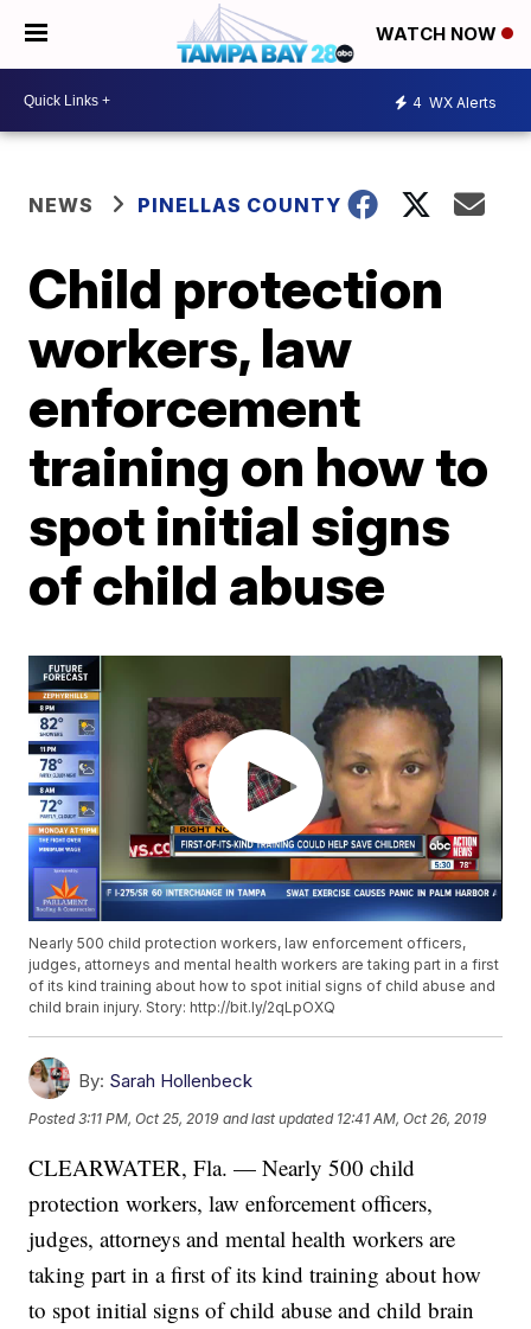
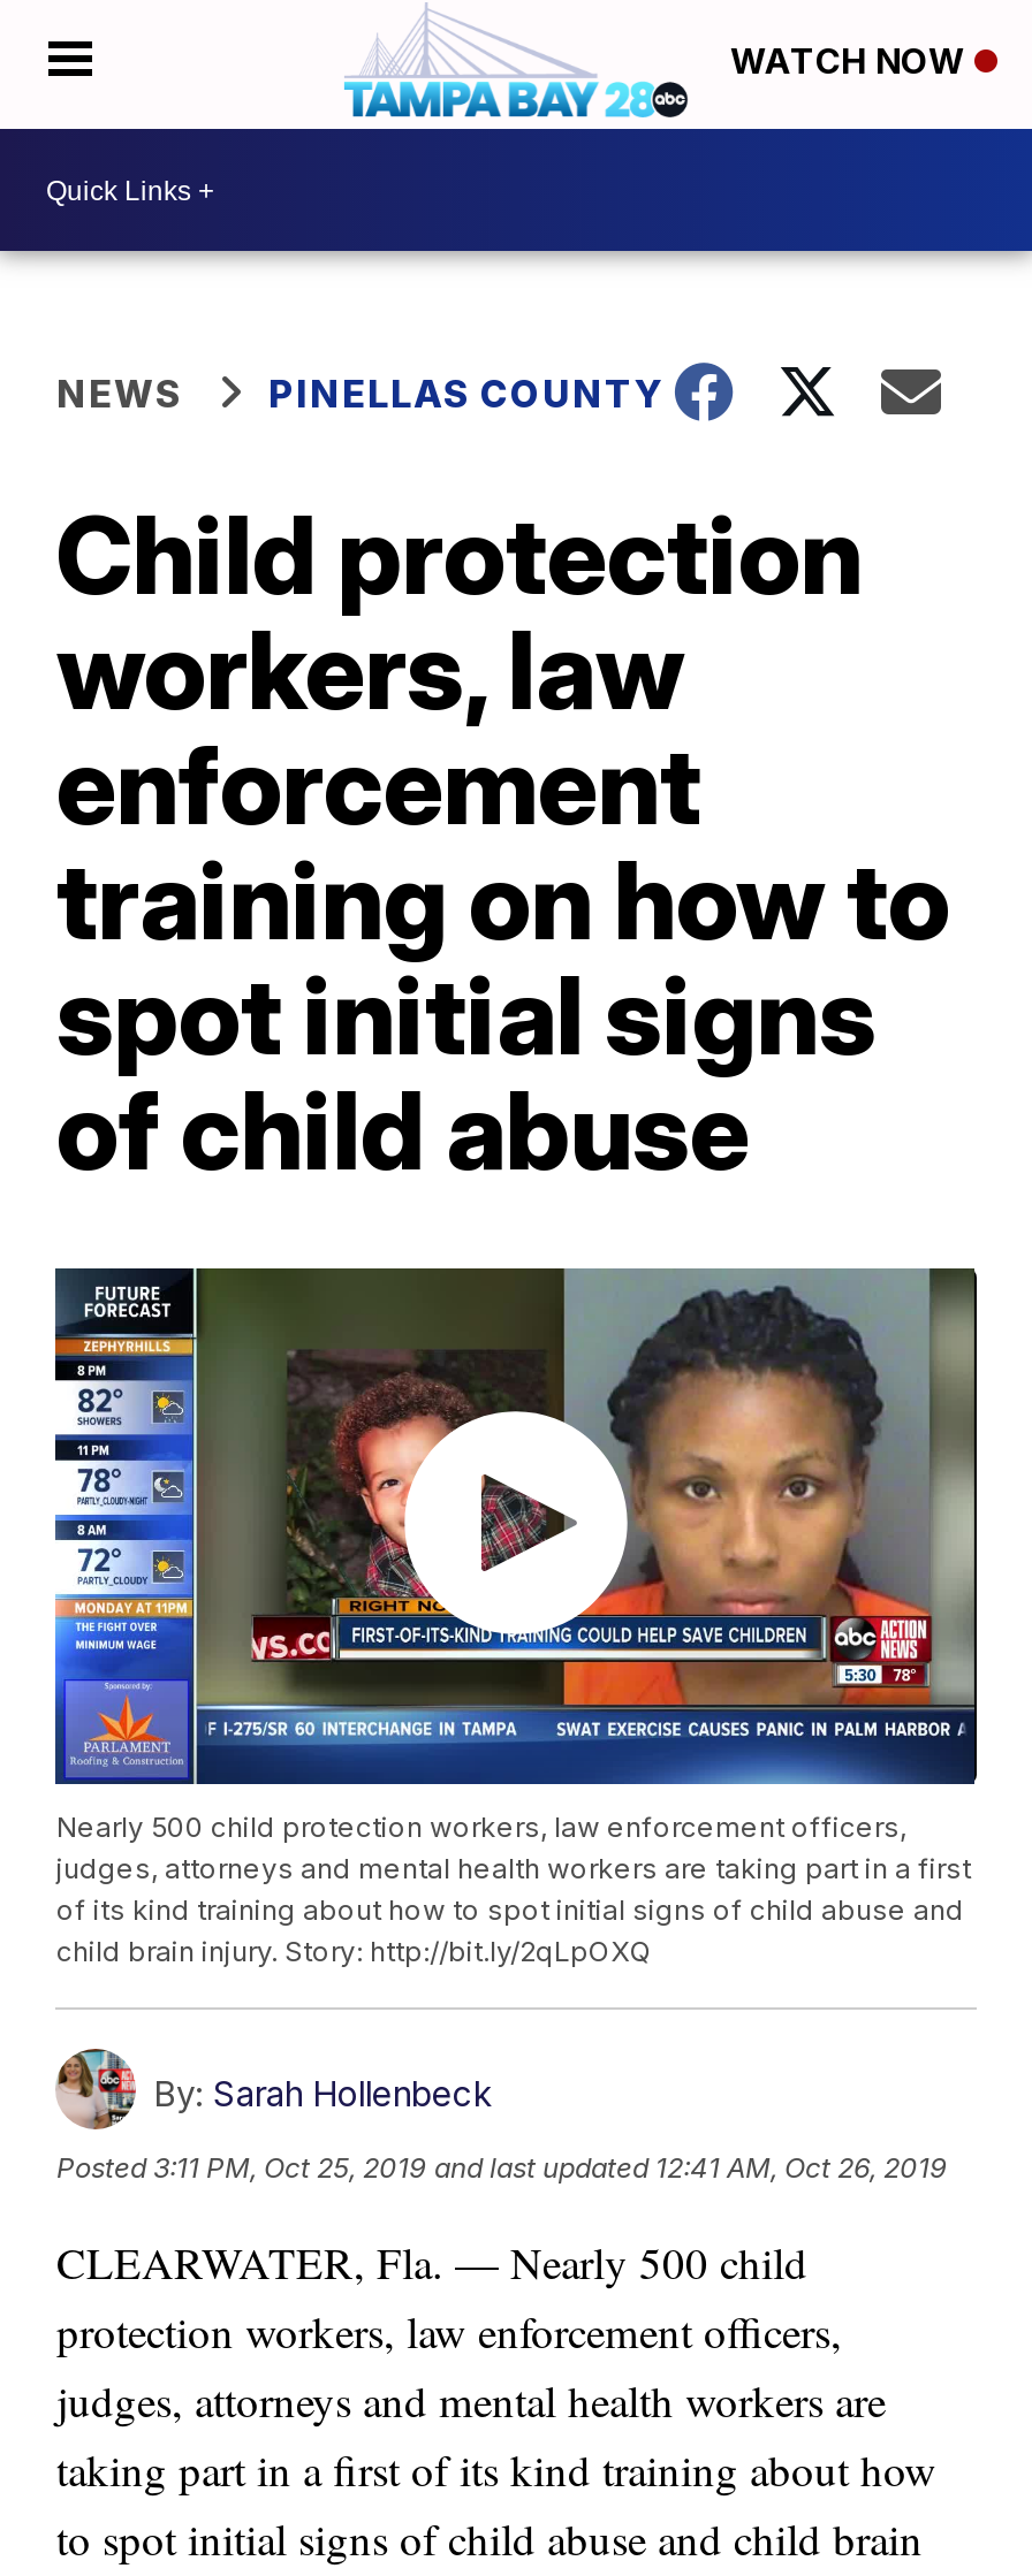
- 4 WX Alerts
